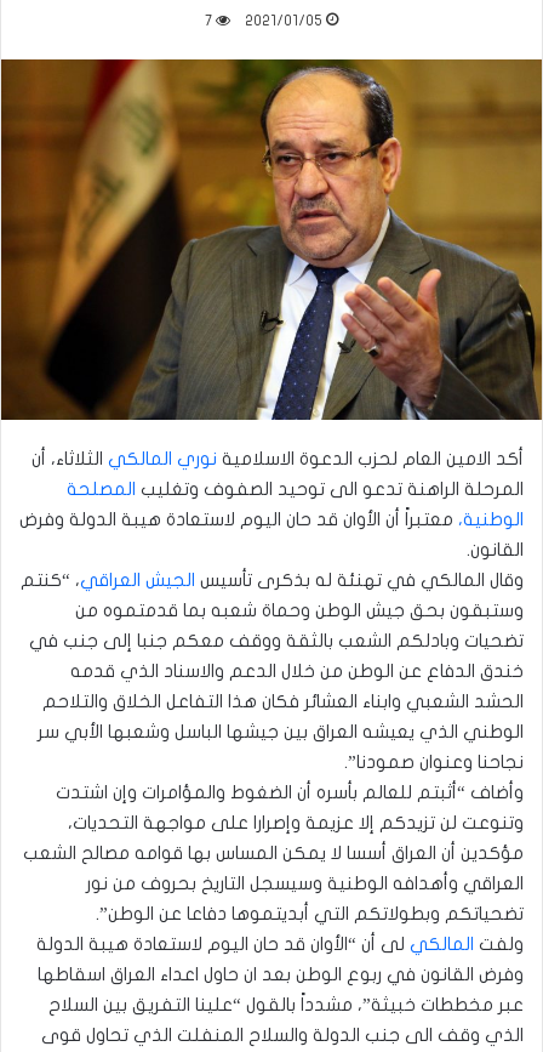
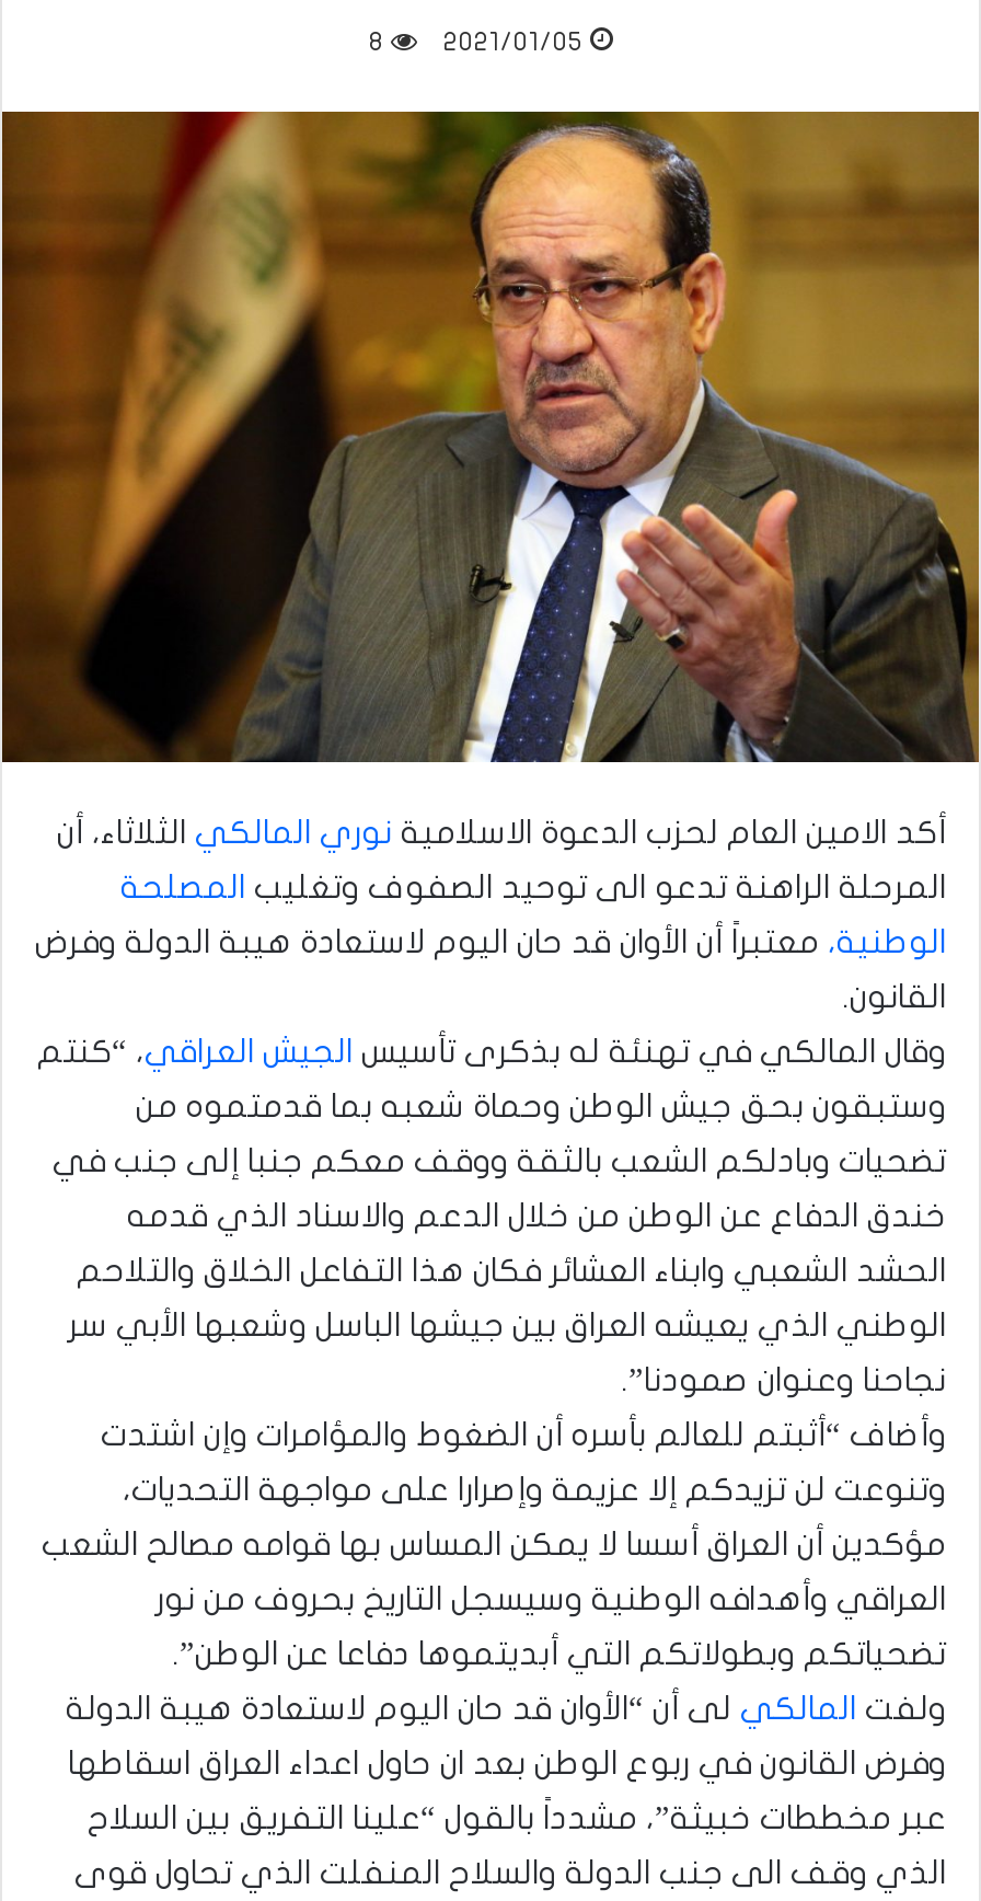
- 7
+ 8
